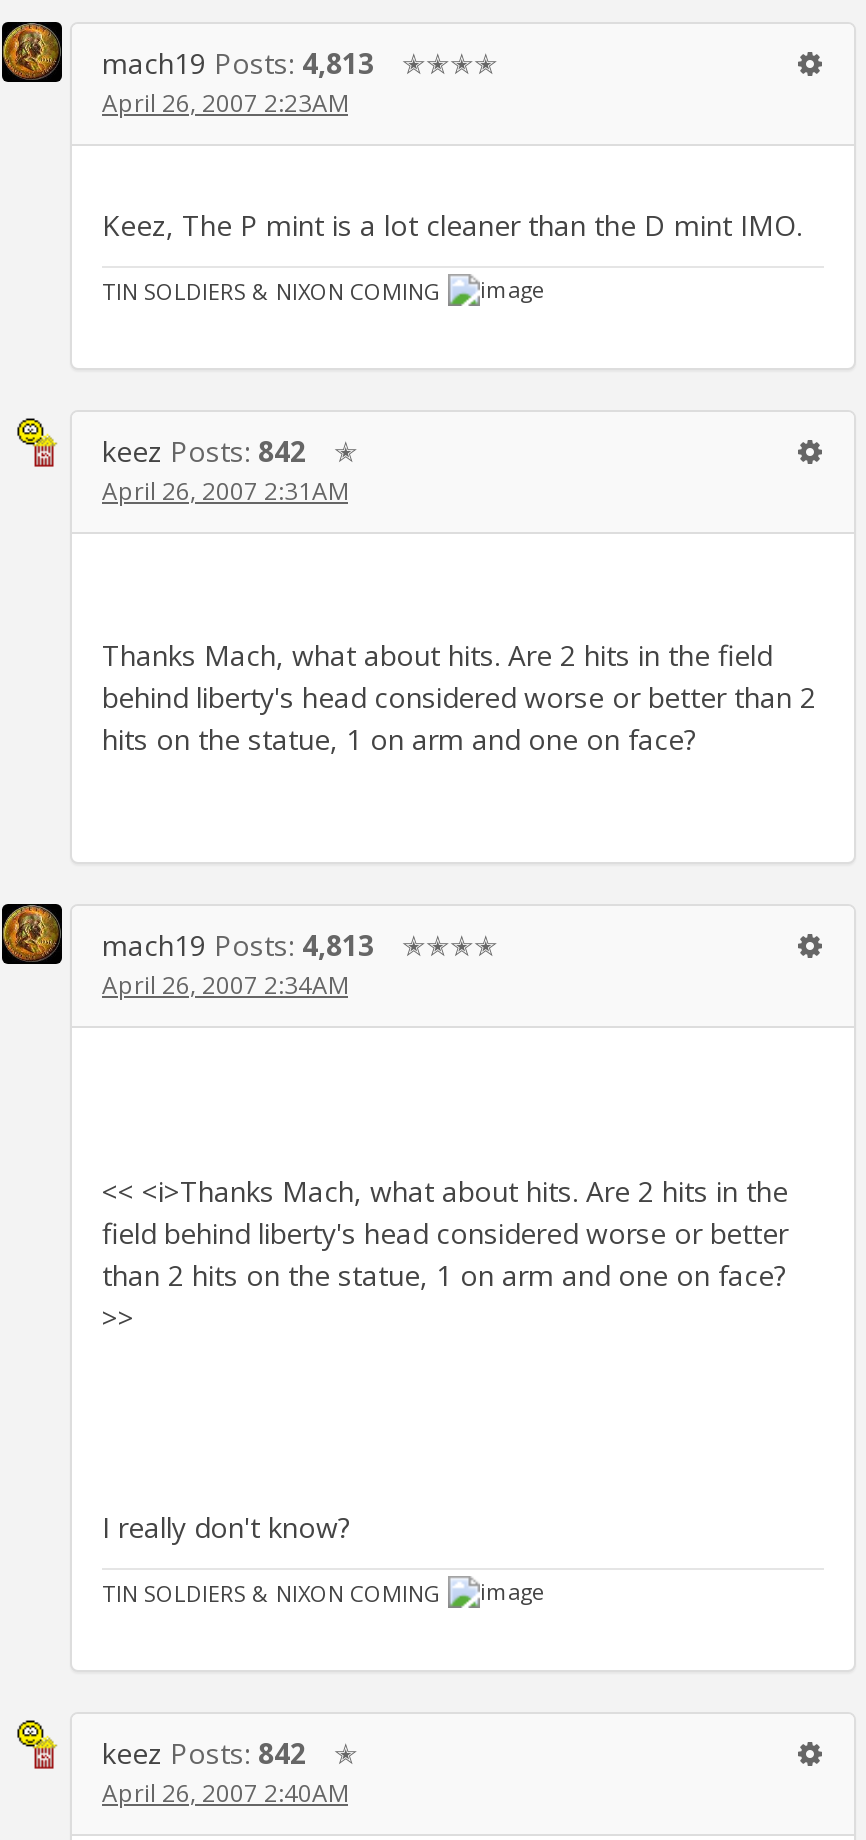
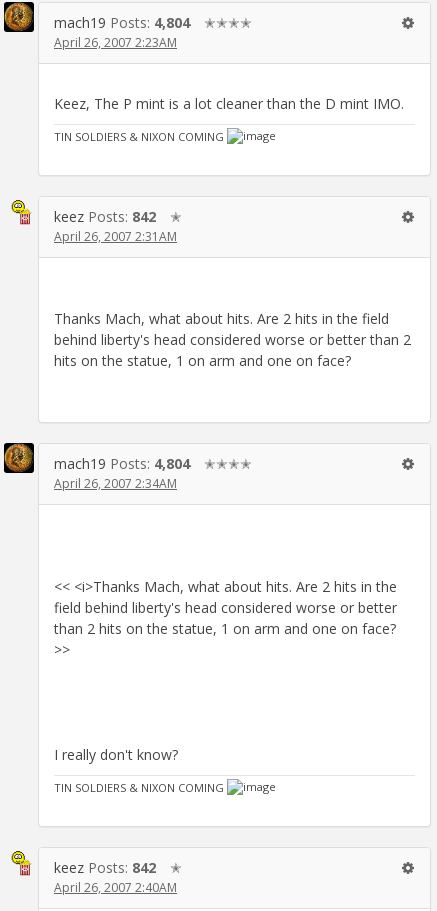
- mach19 Posts: 4,813
+ mach19 Posts: 4,804

- mach19 Posts: 4,813
+ mach19 Posts: 4,804
